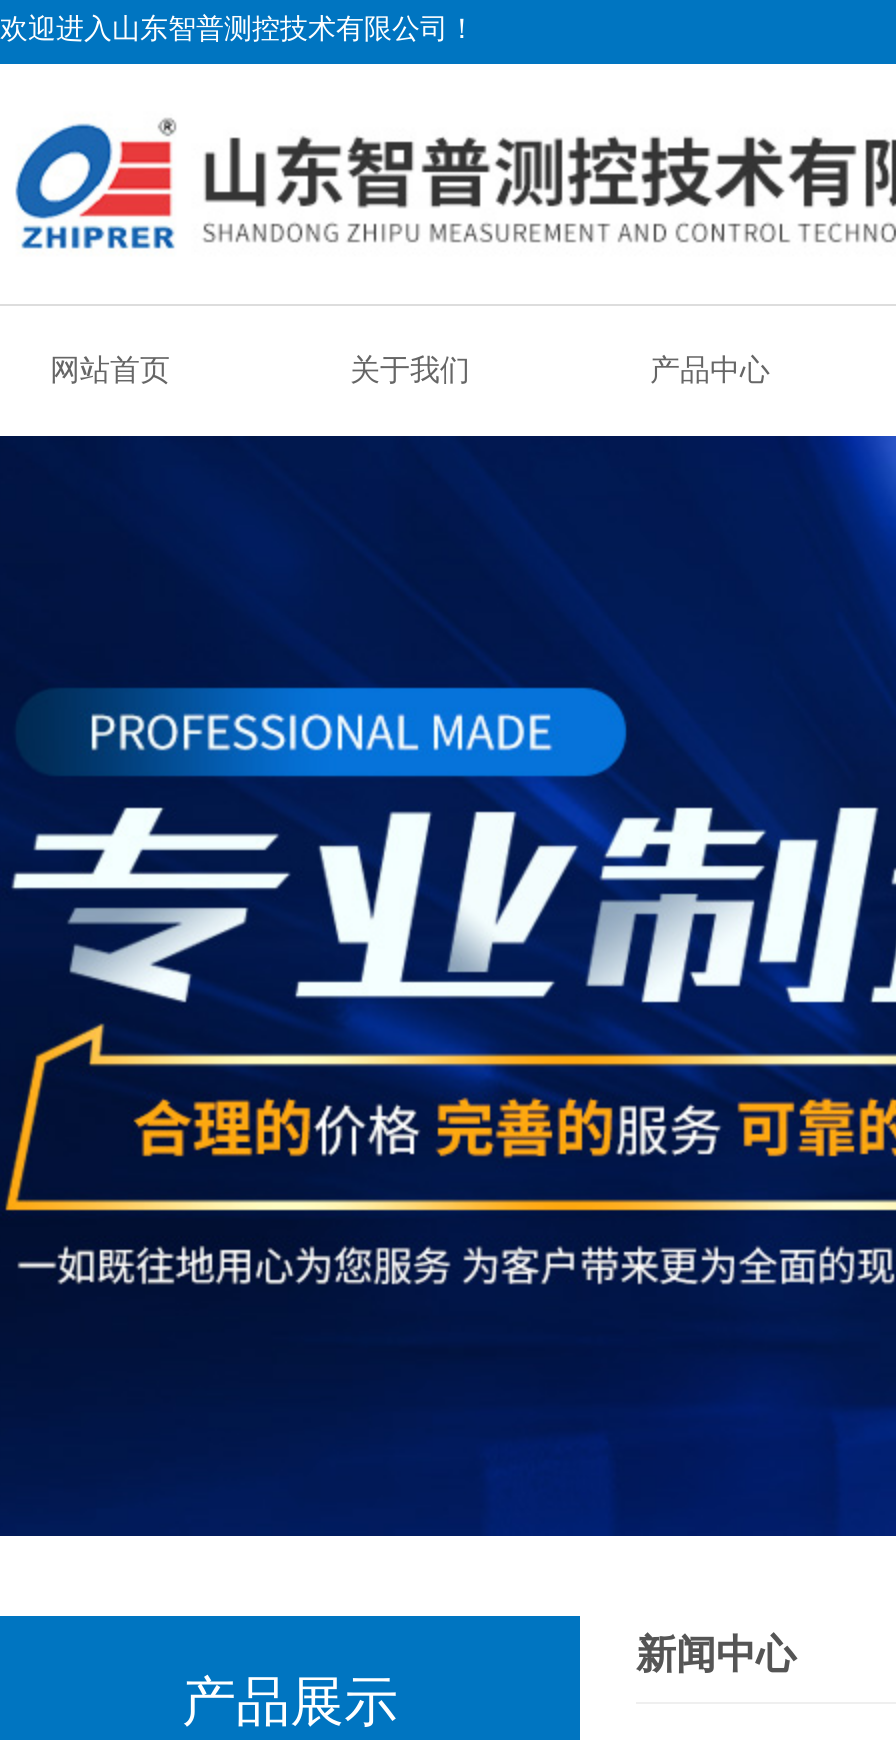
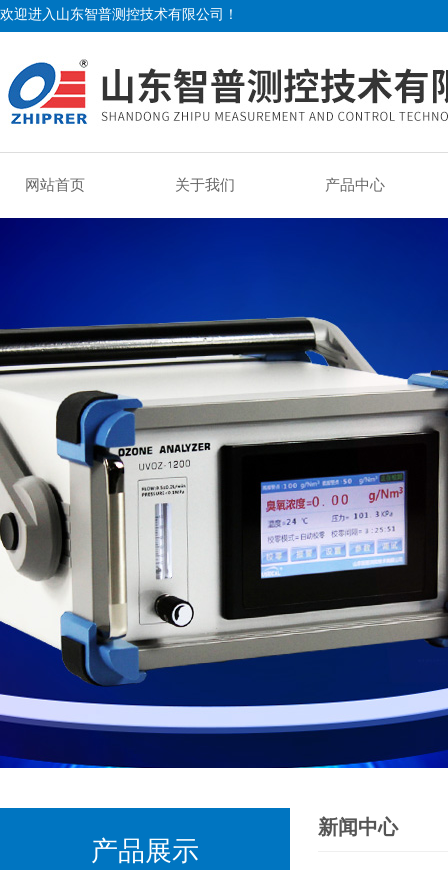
- [image]
+ [image]
